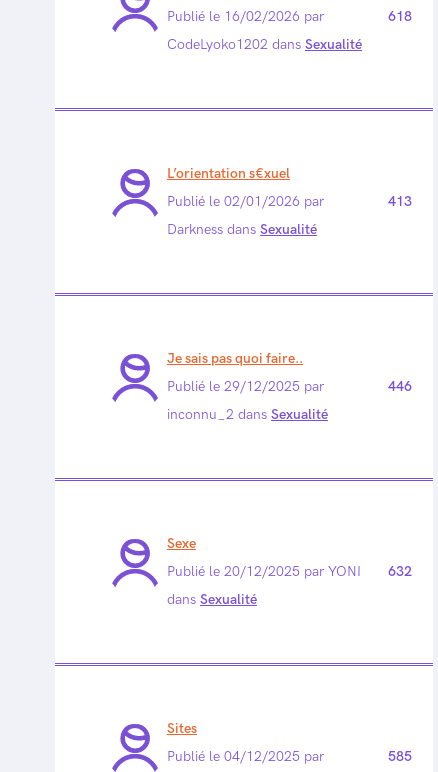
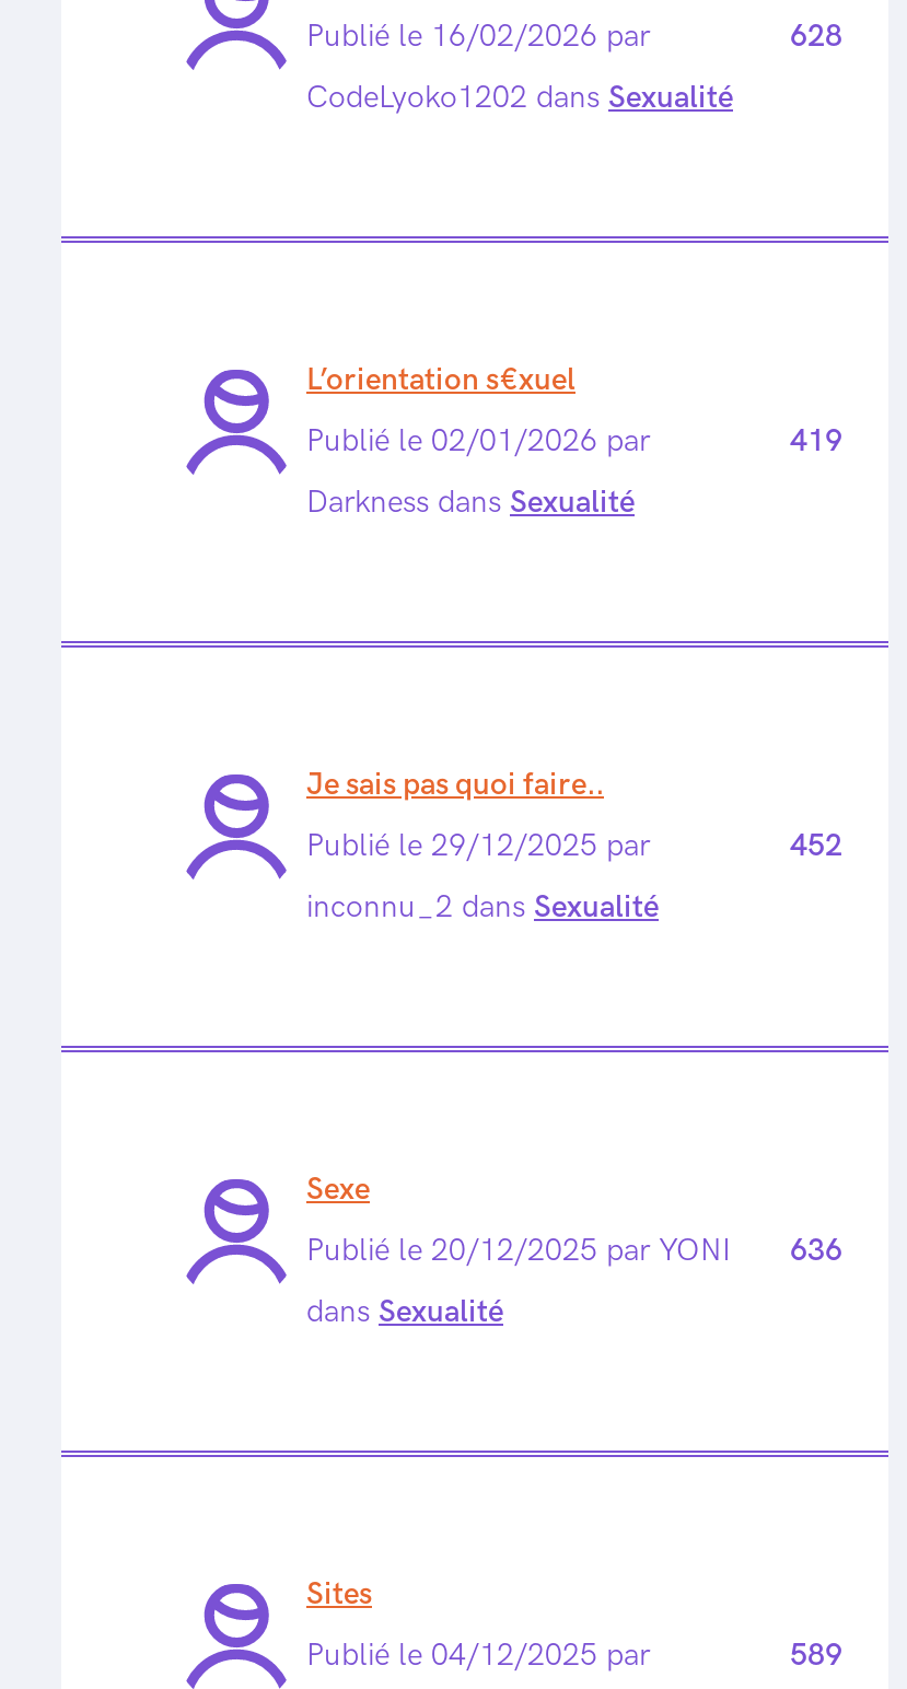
- 618
+ 628

- 413
+ 419

- 446
+ 452

- Publié le 20/12/2025 par YONI 632
+ Publié le 20/12/2025 par YONI 636

- 585
+ 589
